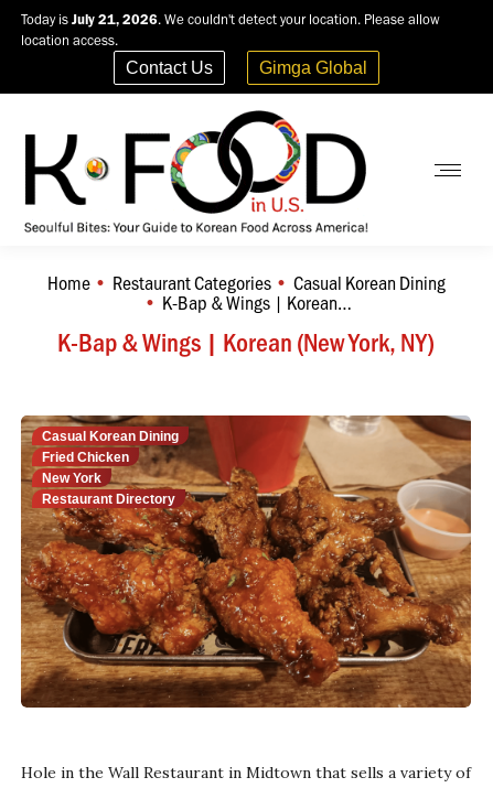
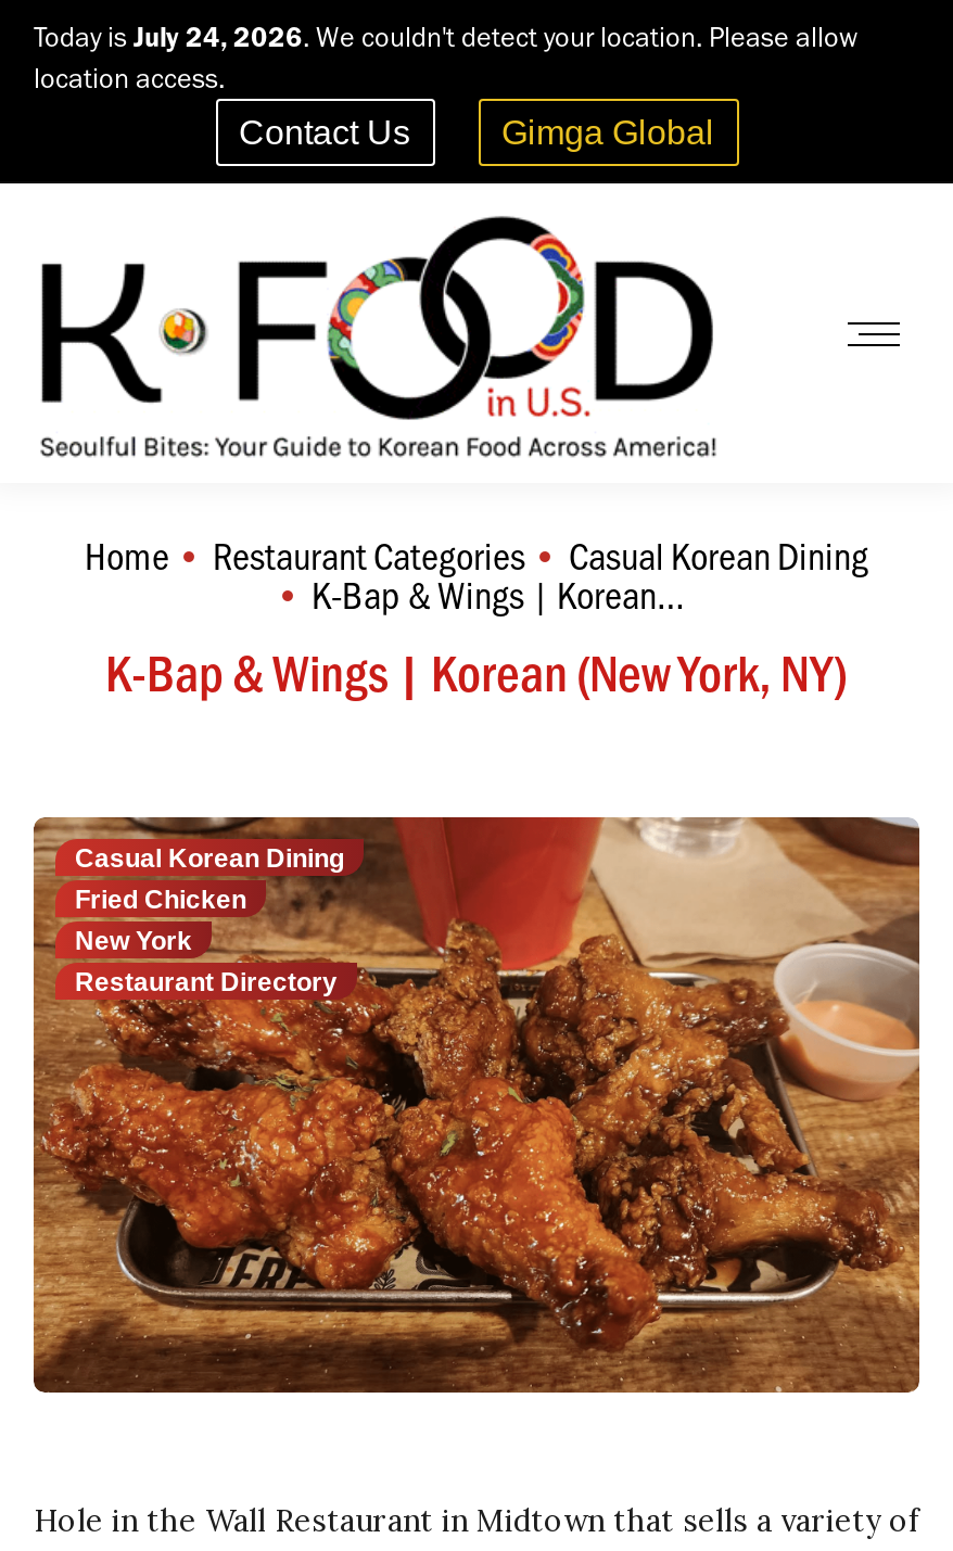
- Today is July 21, 2026. We couldn't detect your location. Please allow
+ Today is July 24, 2026. We couldn't detect your location. Please allow
